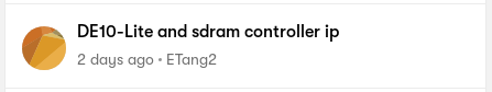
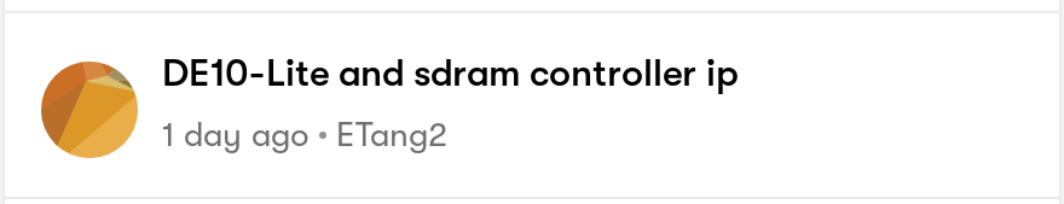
- 2 days ago ETang2
+ 1 day ago ETang2
